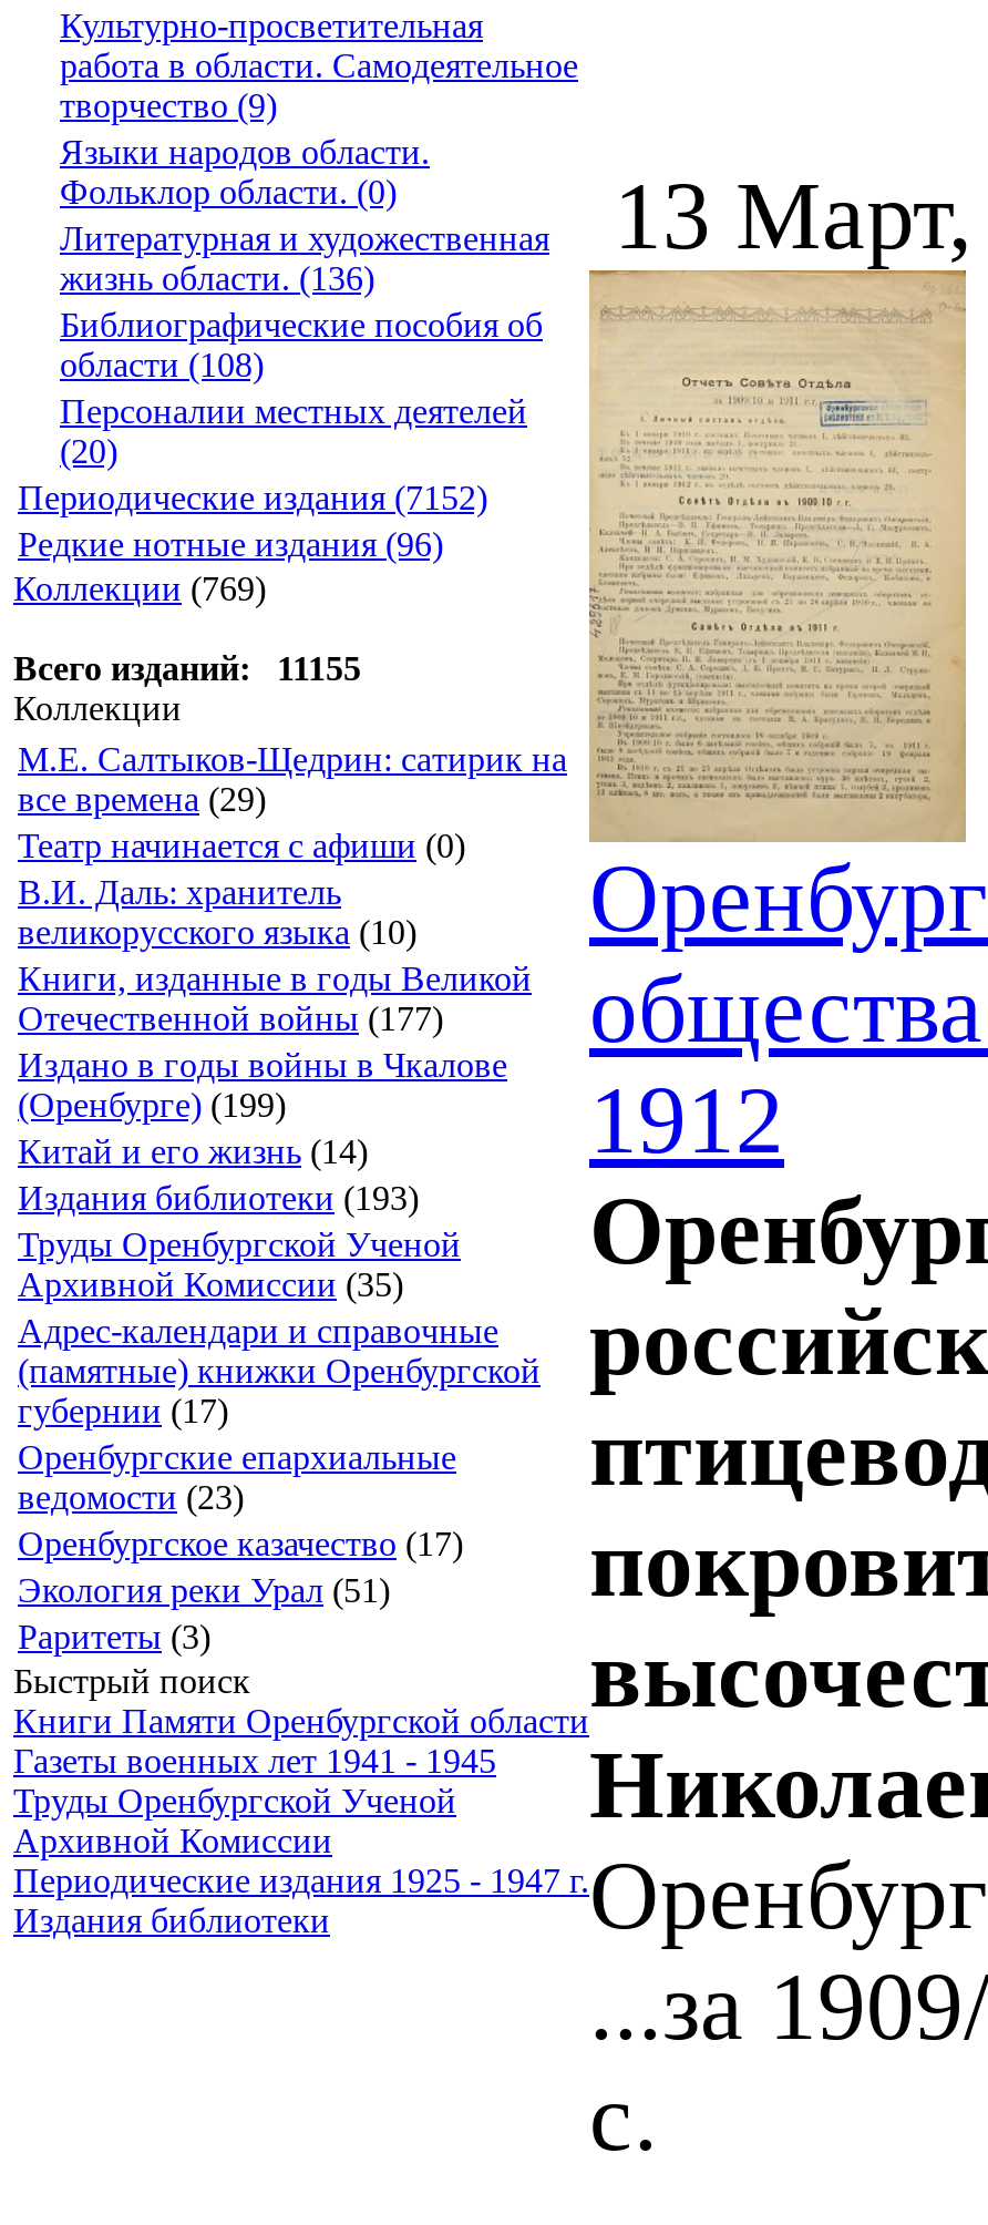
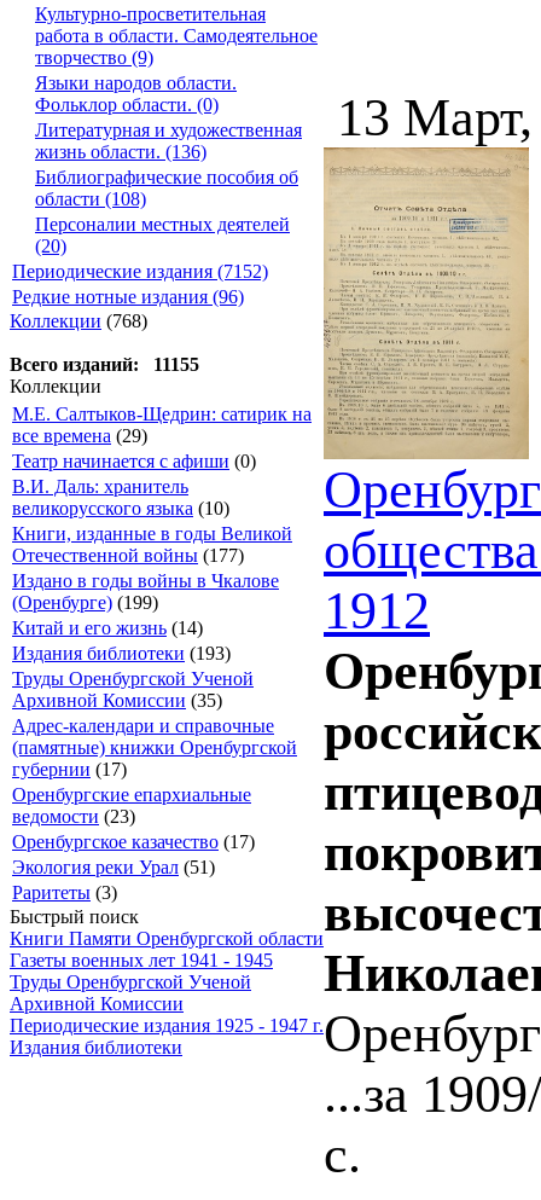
- Коллекции (769)
+ Коллекции (768)
